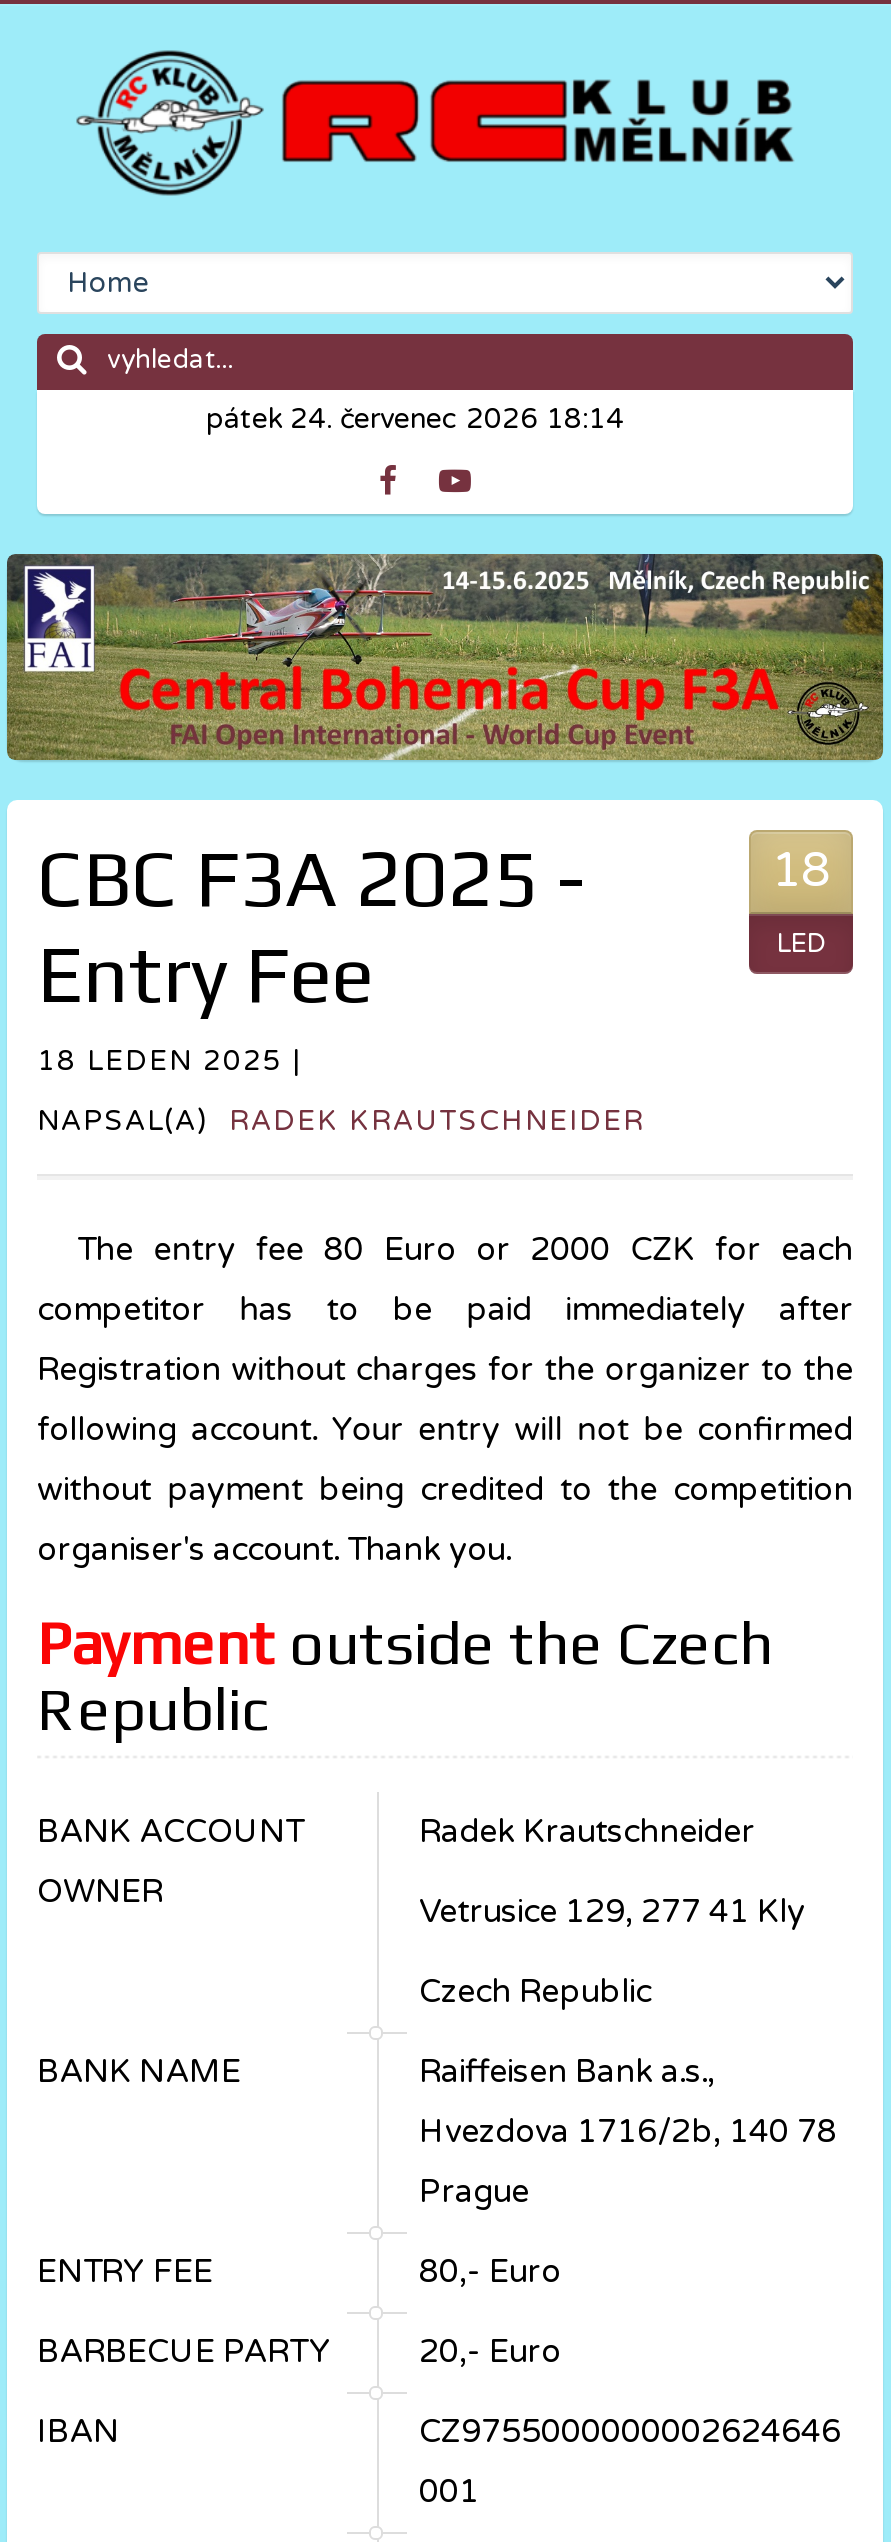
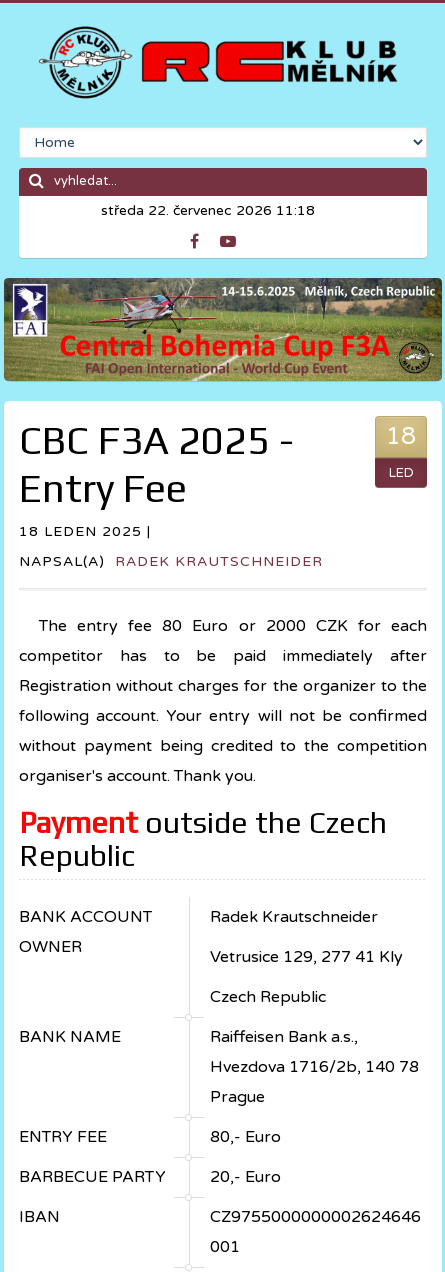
- pátek 24. červenec 2026 18:14
+ středa 22. červenec 2026 11:18
